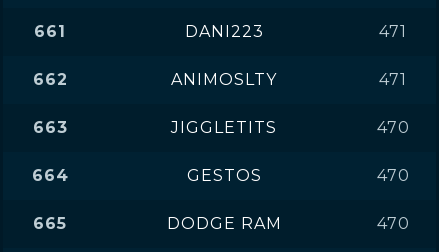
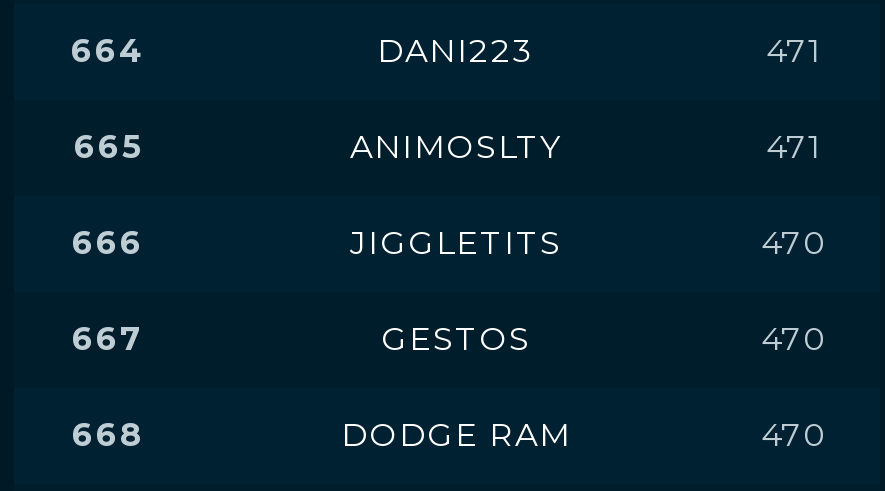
- 661
+ 664

- 662
+ 665

- 663
+ 666

- 664
+ 667

- 665
+ 668
